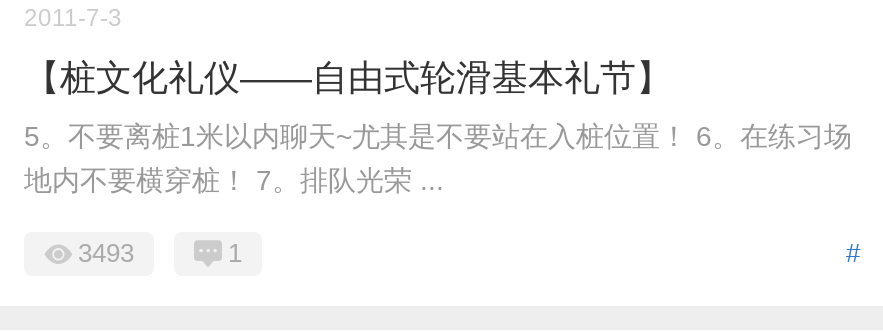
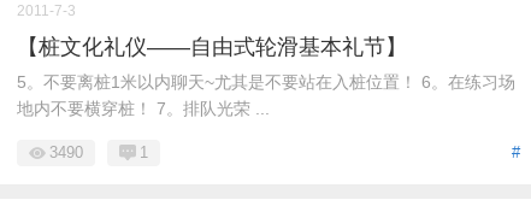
- 3493
+ 3490
